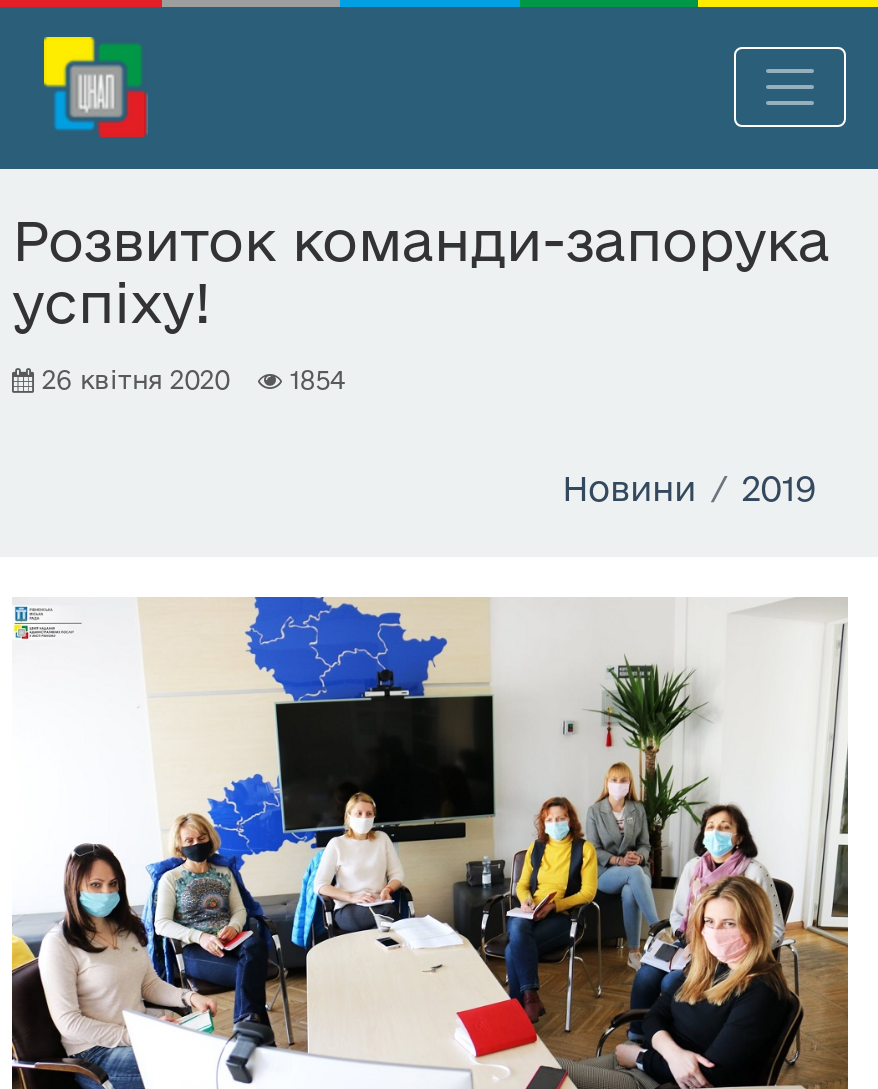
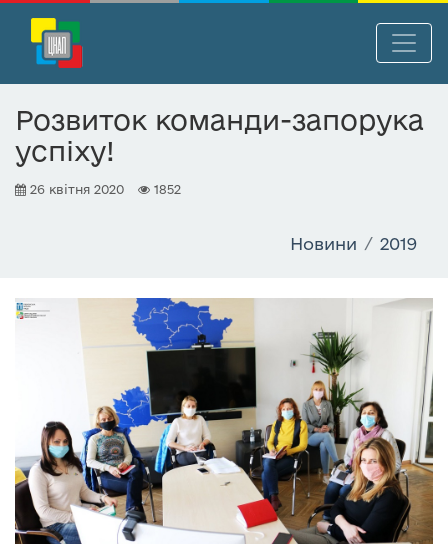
- 1854
+ 1852
